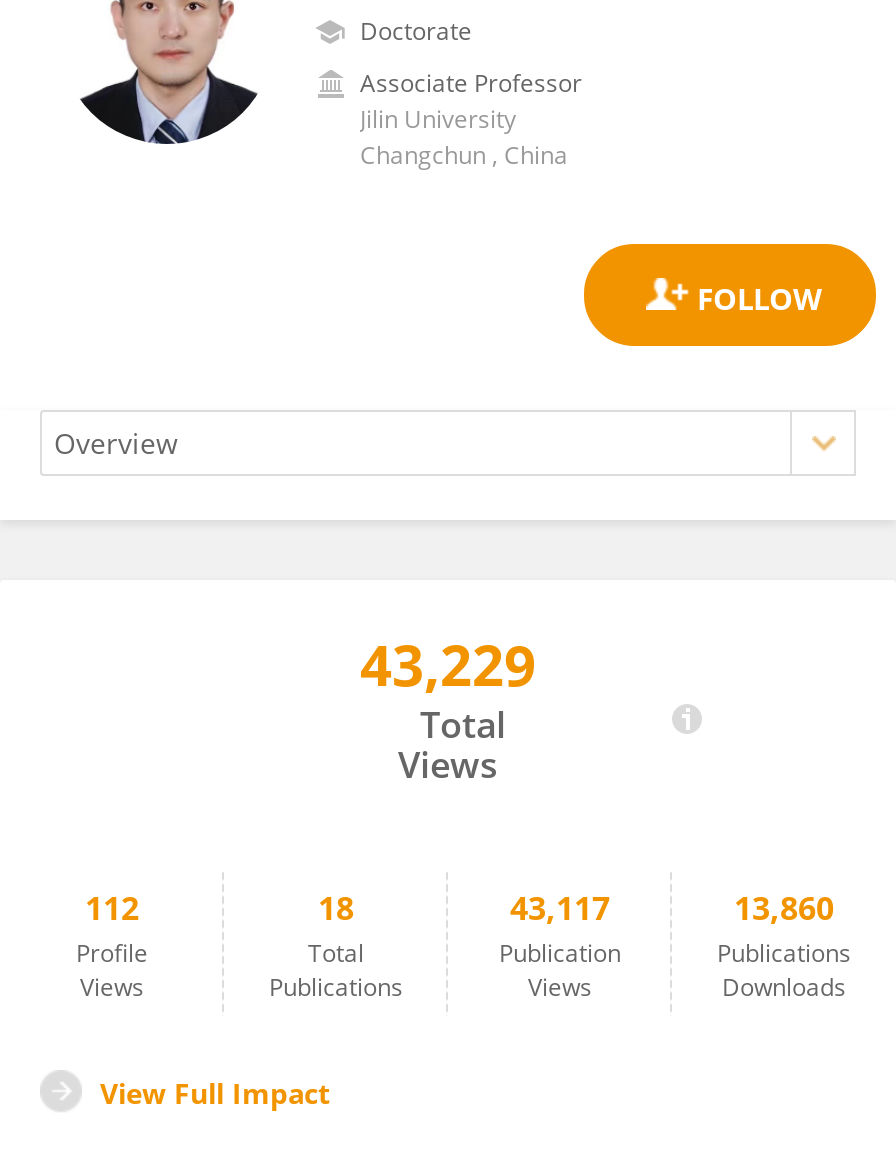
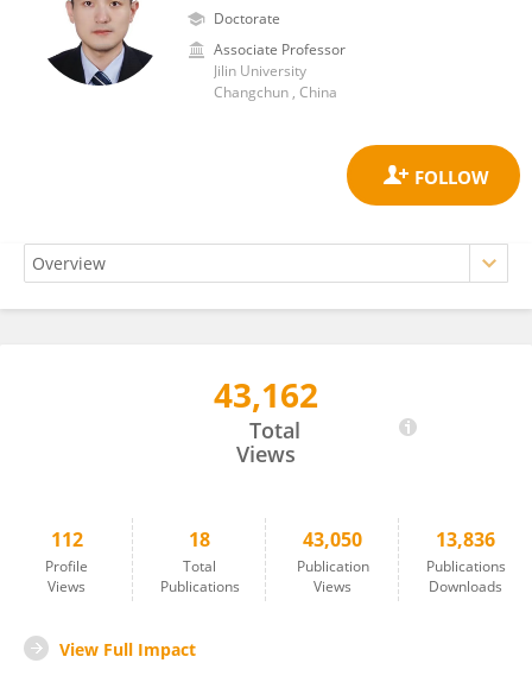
- 43,229
+ 43,162

- 43,117
+ 43,050

- 13,860
+ 13,836
